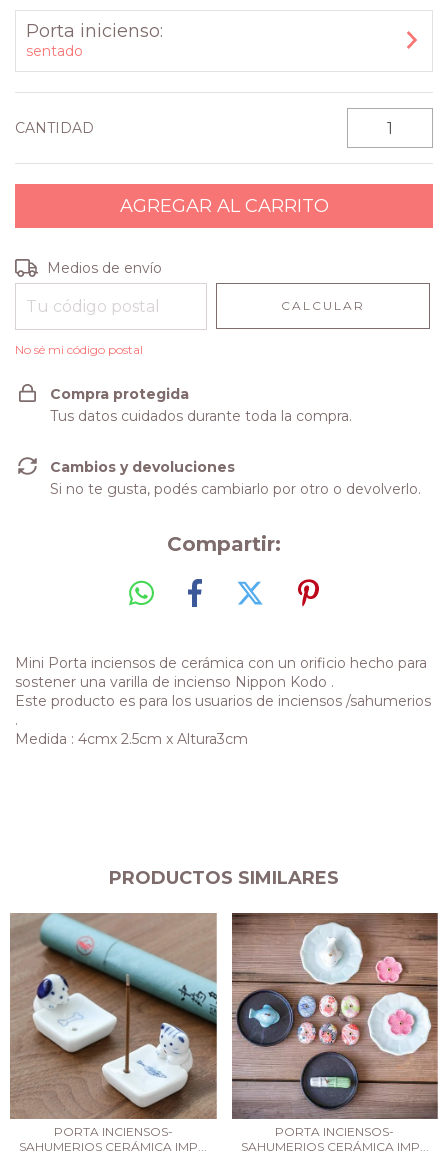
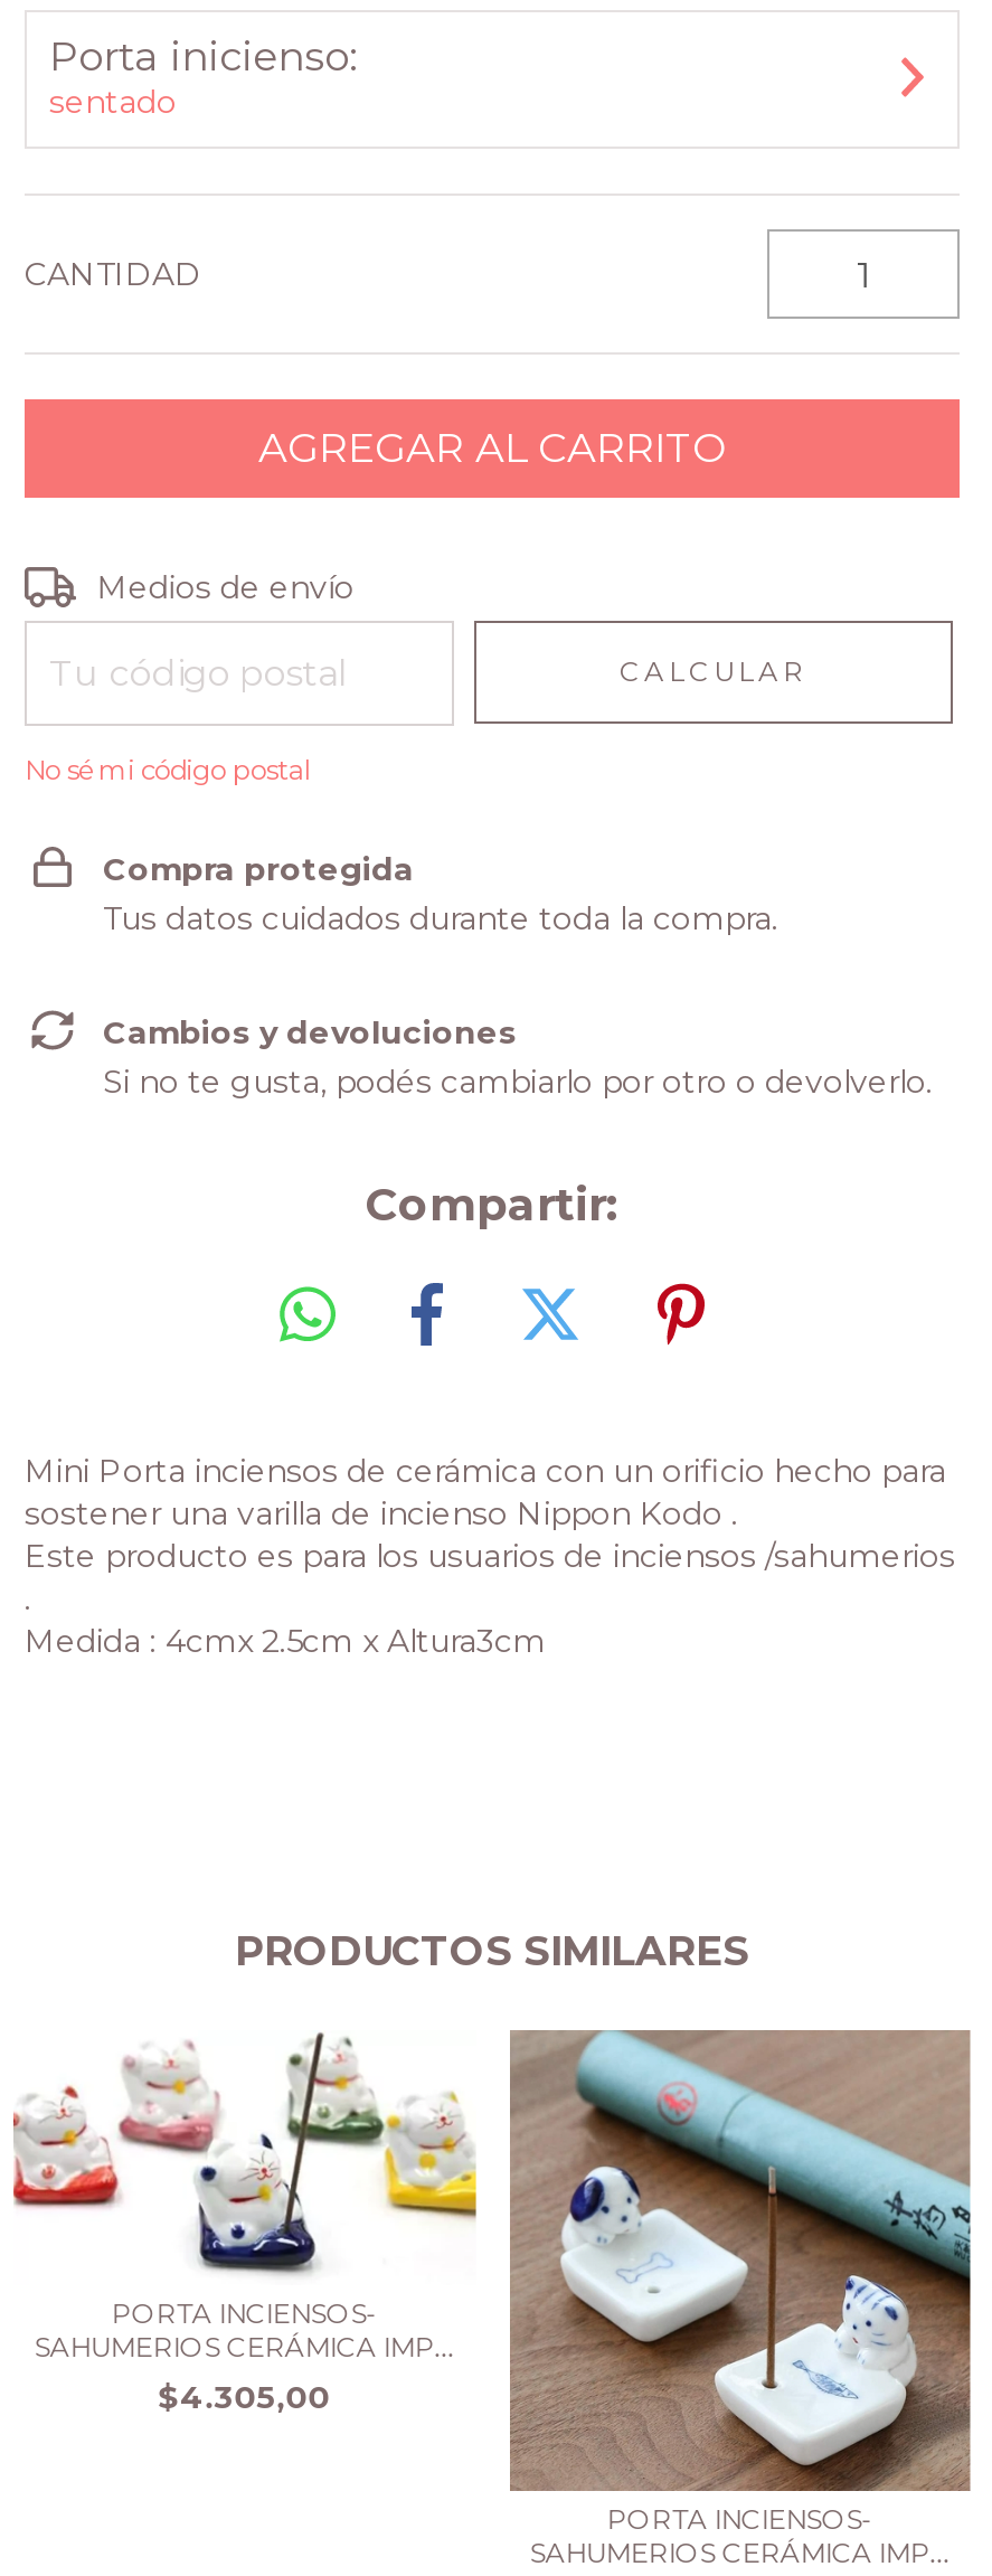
- [image]
+ [image]

- [image]
+ [image]

moved up: PORTA INCIENSOS- | SAHUMERIOS CERÁMICA IMP...

+ $4.305,00
